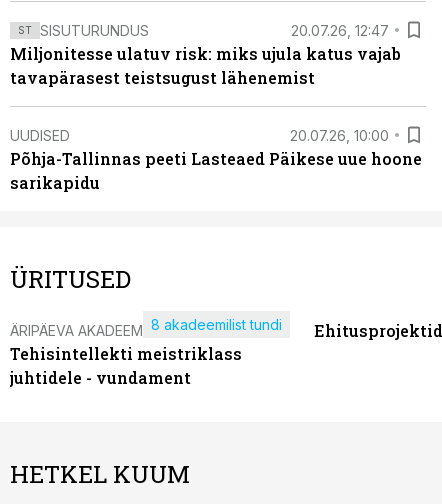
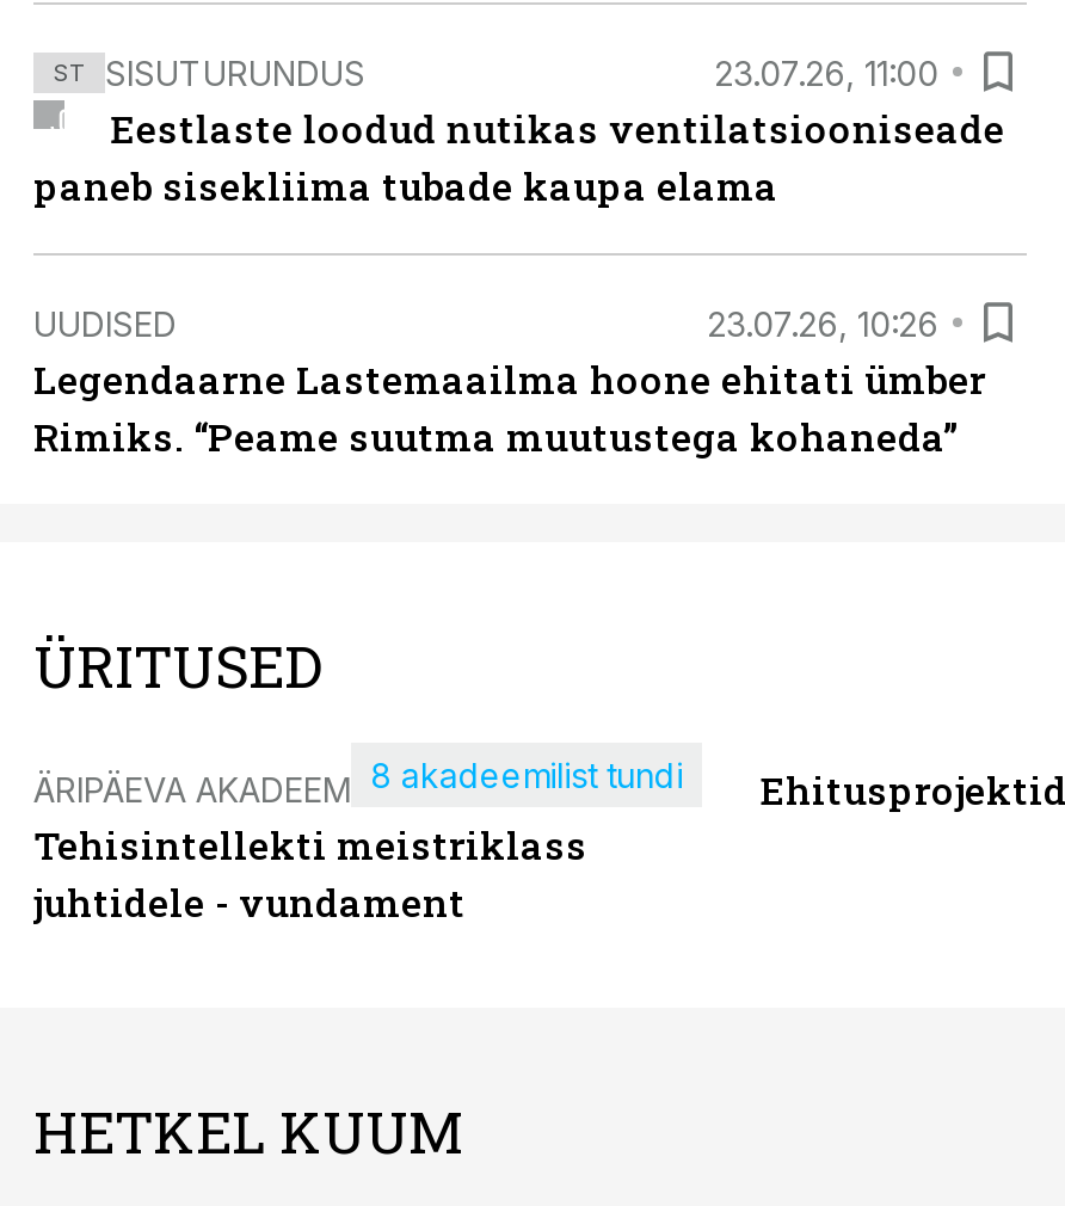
- 20.07.26, 12:47
- Miljonitesse ulatuv risk: miks ujula katus vajab
- tavapärasest teistsugust lähenemist
+ 23.07.26, 11:00
+ Eestlaste loodud nutikas ventilatsiooniseade
+ paneb sisekliima tubade kaupa elama

- 20.07.26, 10:00
- Põhja-Tallinnas peeti Lasteaed Päikese uue hoone
- sarikapidu
+ 23.07.26, 10:26
+ Legendaarne Lastemaailma hoone ehitati ümber
+ Rimiks. “Peame suutma muutustega kohaneda”
